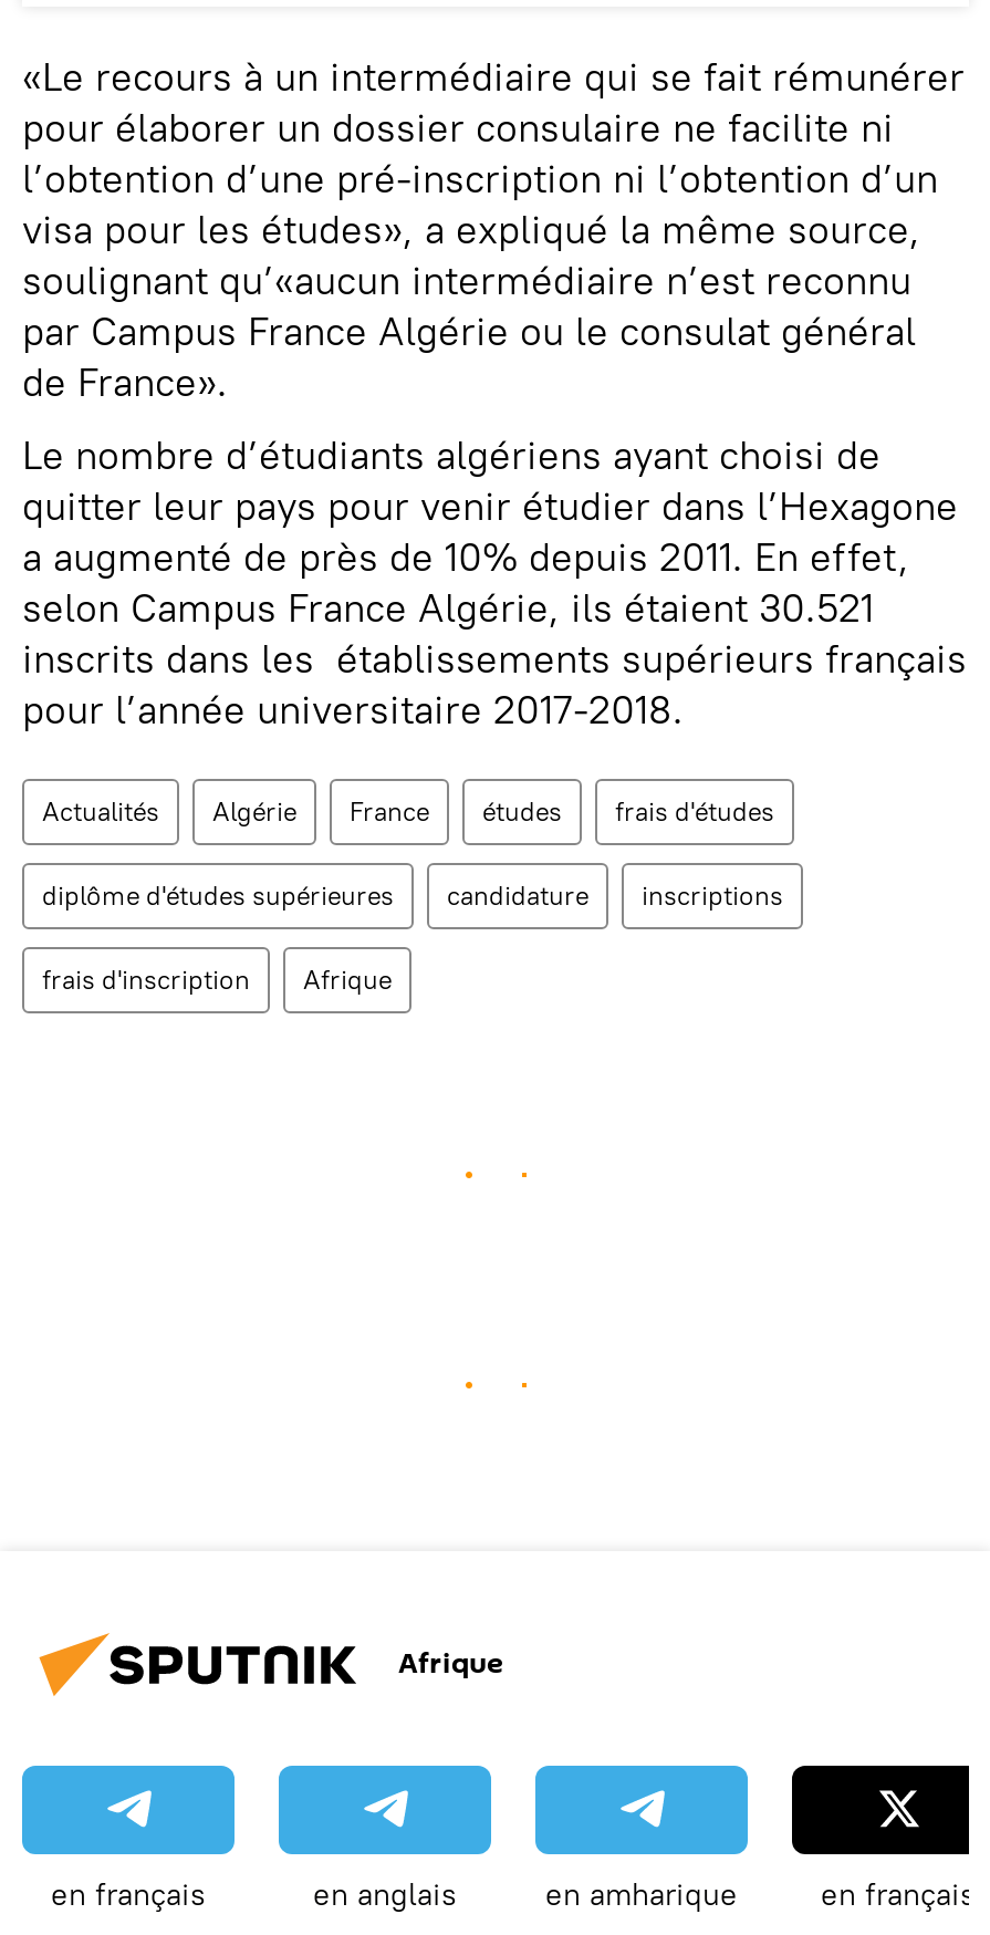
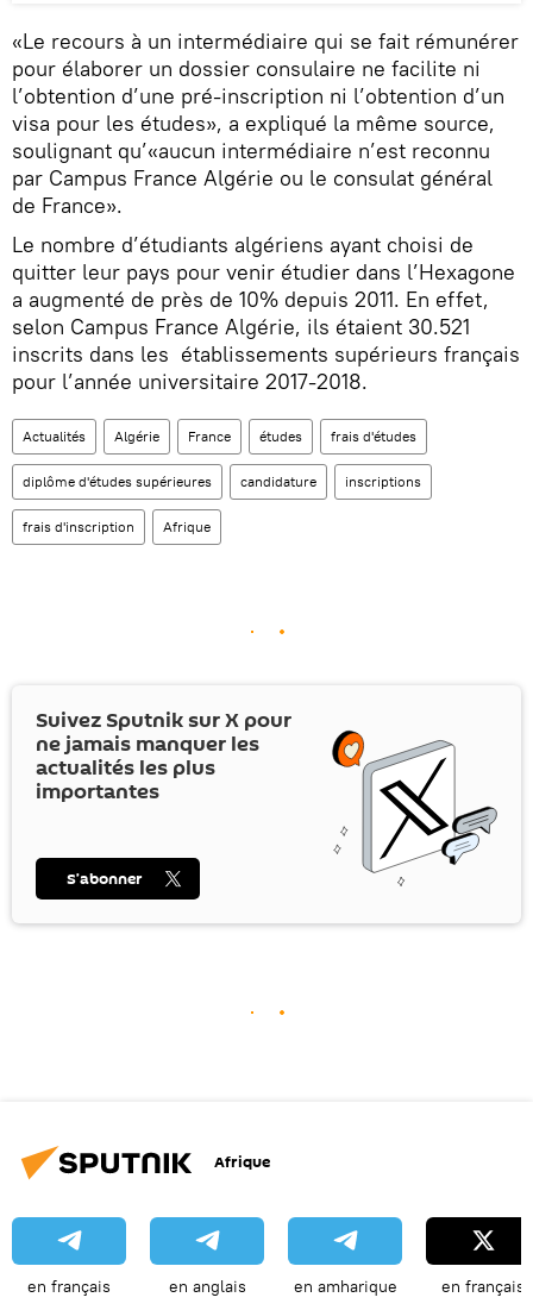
+ [image]
+ Suivez Sputnik surX pour
+ ne jamais manquer les
+ actualités les plus
+ importantes
+ S’abonner
